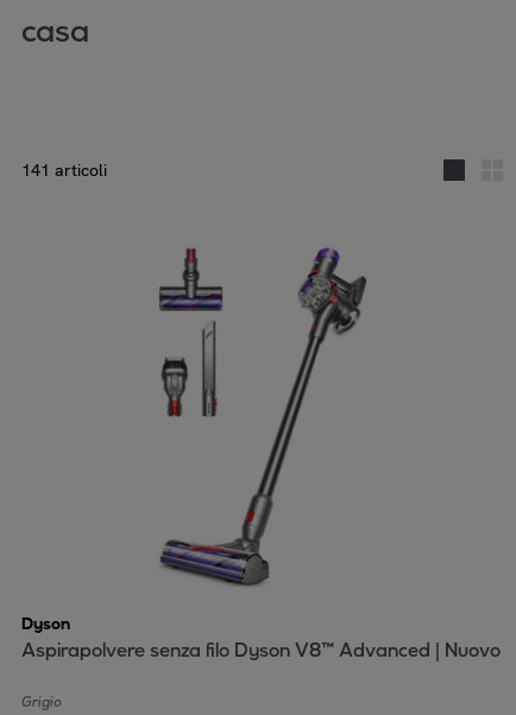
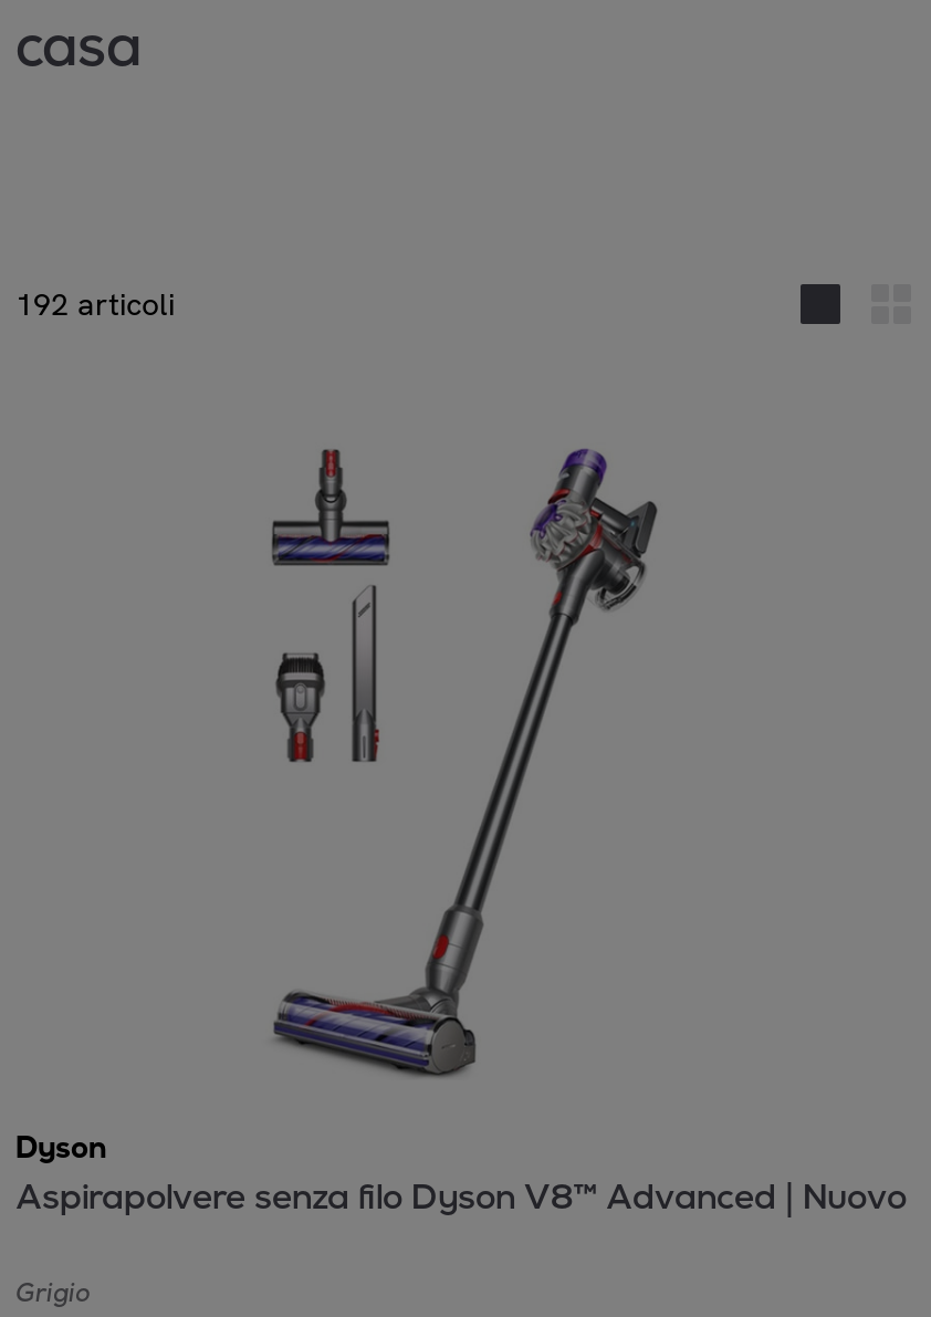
- 141 articoli
+ 192 articoli
